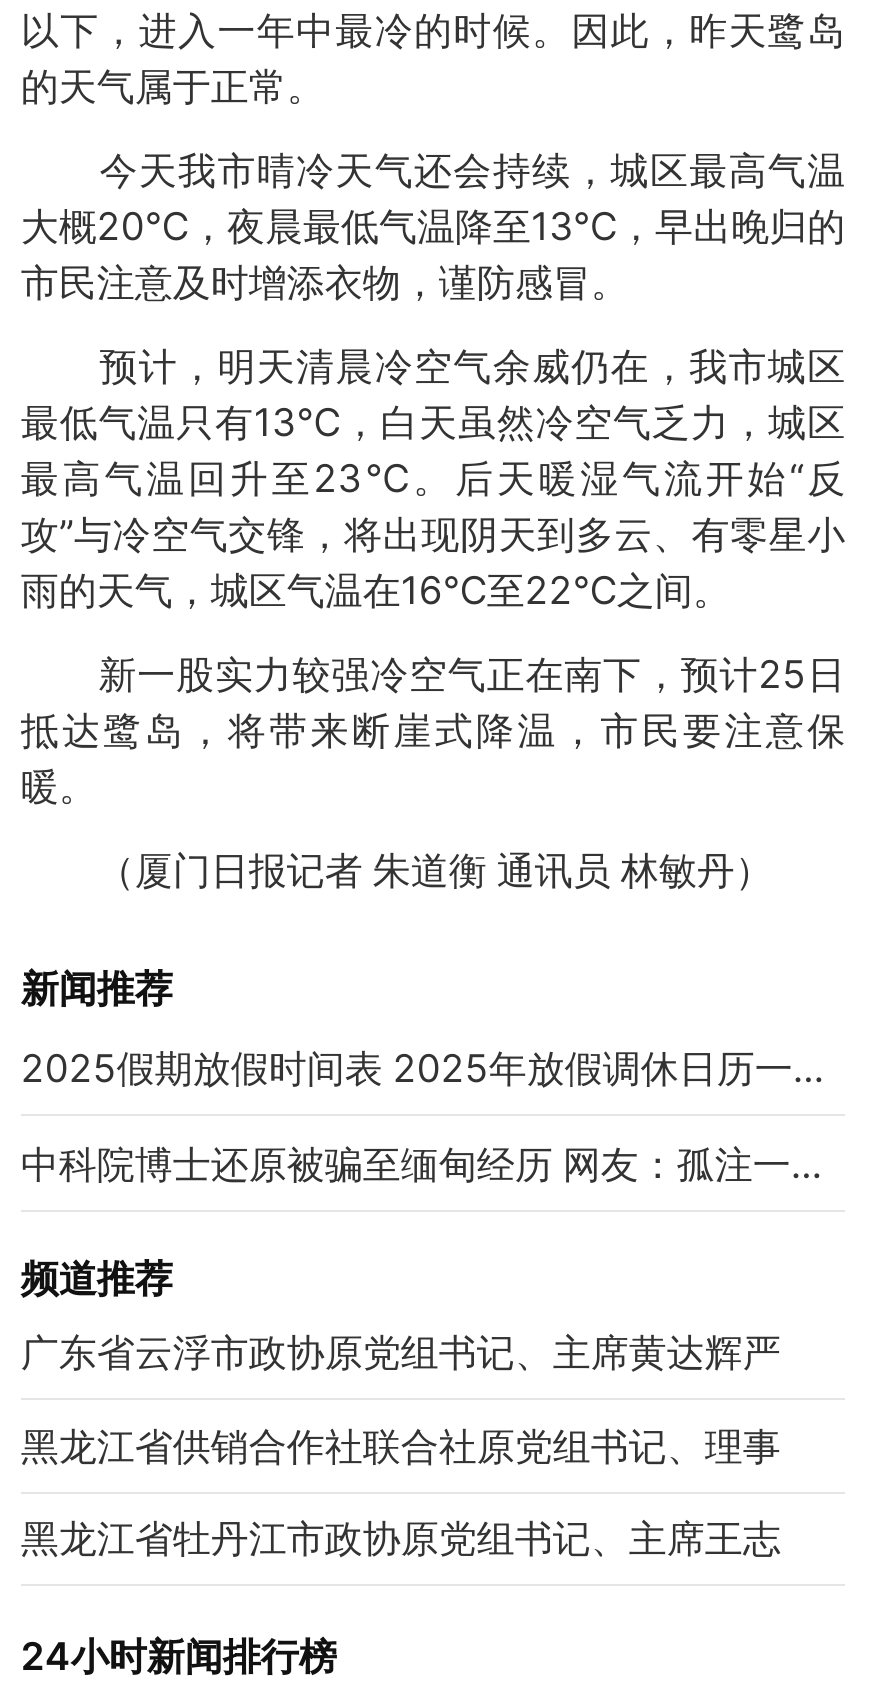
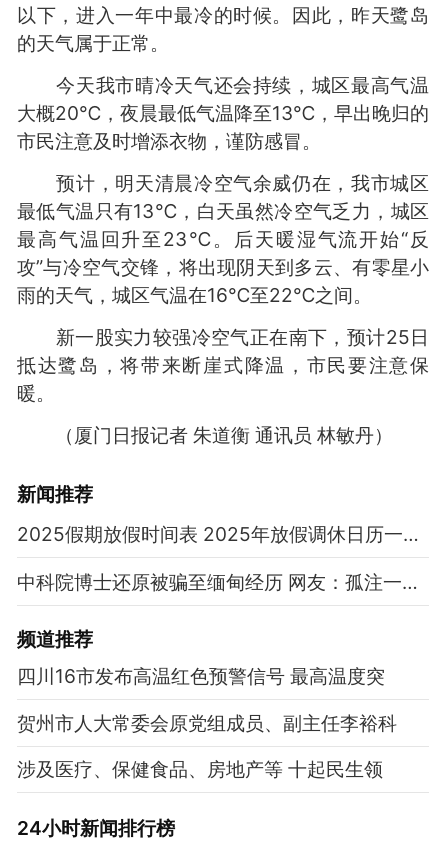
- 广东省云浮市政协原党组书记、主席黄达辉严
+ 四川16市发布高温红色预警信号 最高温度突

- 黑龙江省供销合作社联合社原党组书记、理事
+ 贺州市人大常委会原党组成员、副主任李裕科

- 黑龙江省牡丹江市政协原党组书记、主席王志
+ 涉及医疗、保健食品、房地产等 十起民生领
